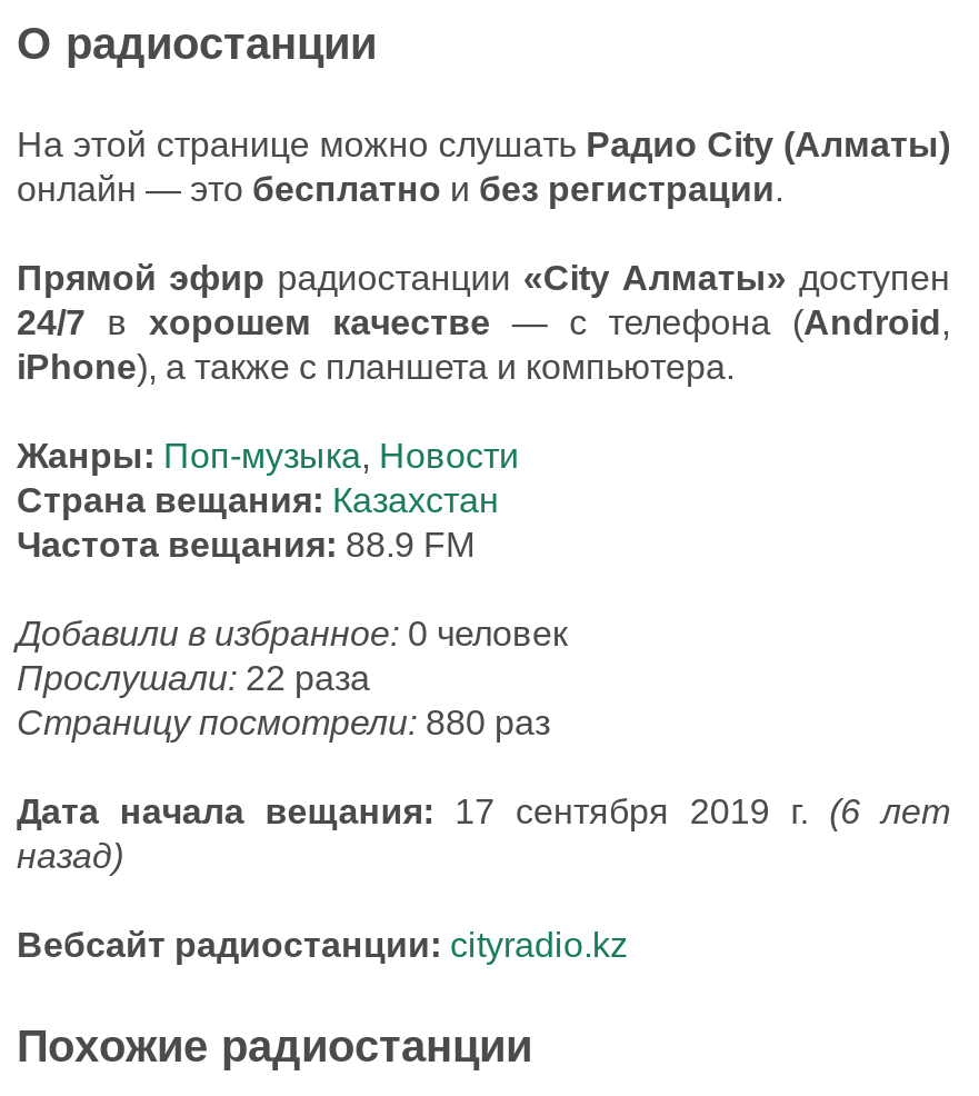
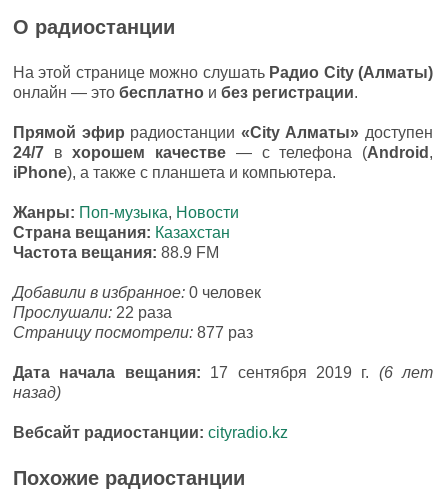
- Страницу посмотрели: 880 раз
+ Страницу посмотрели: 877 раз
